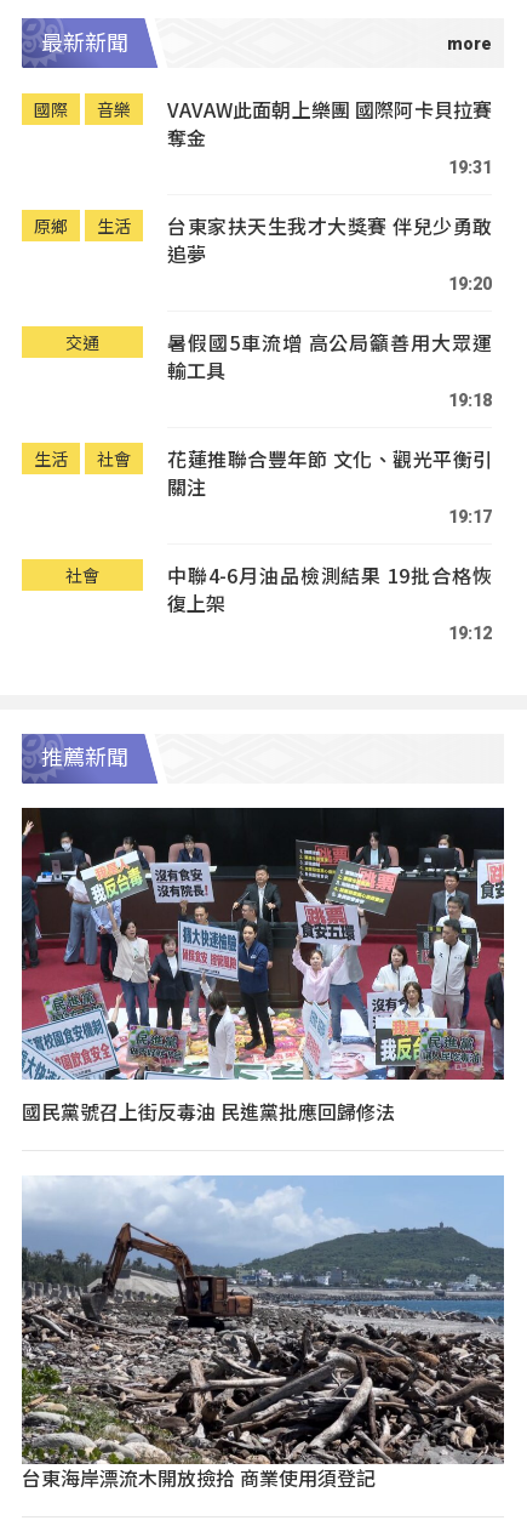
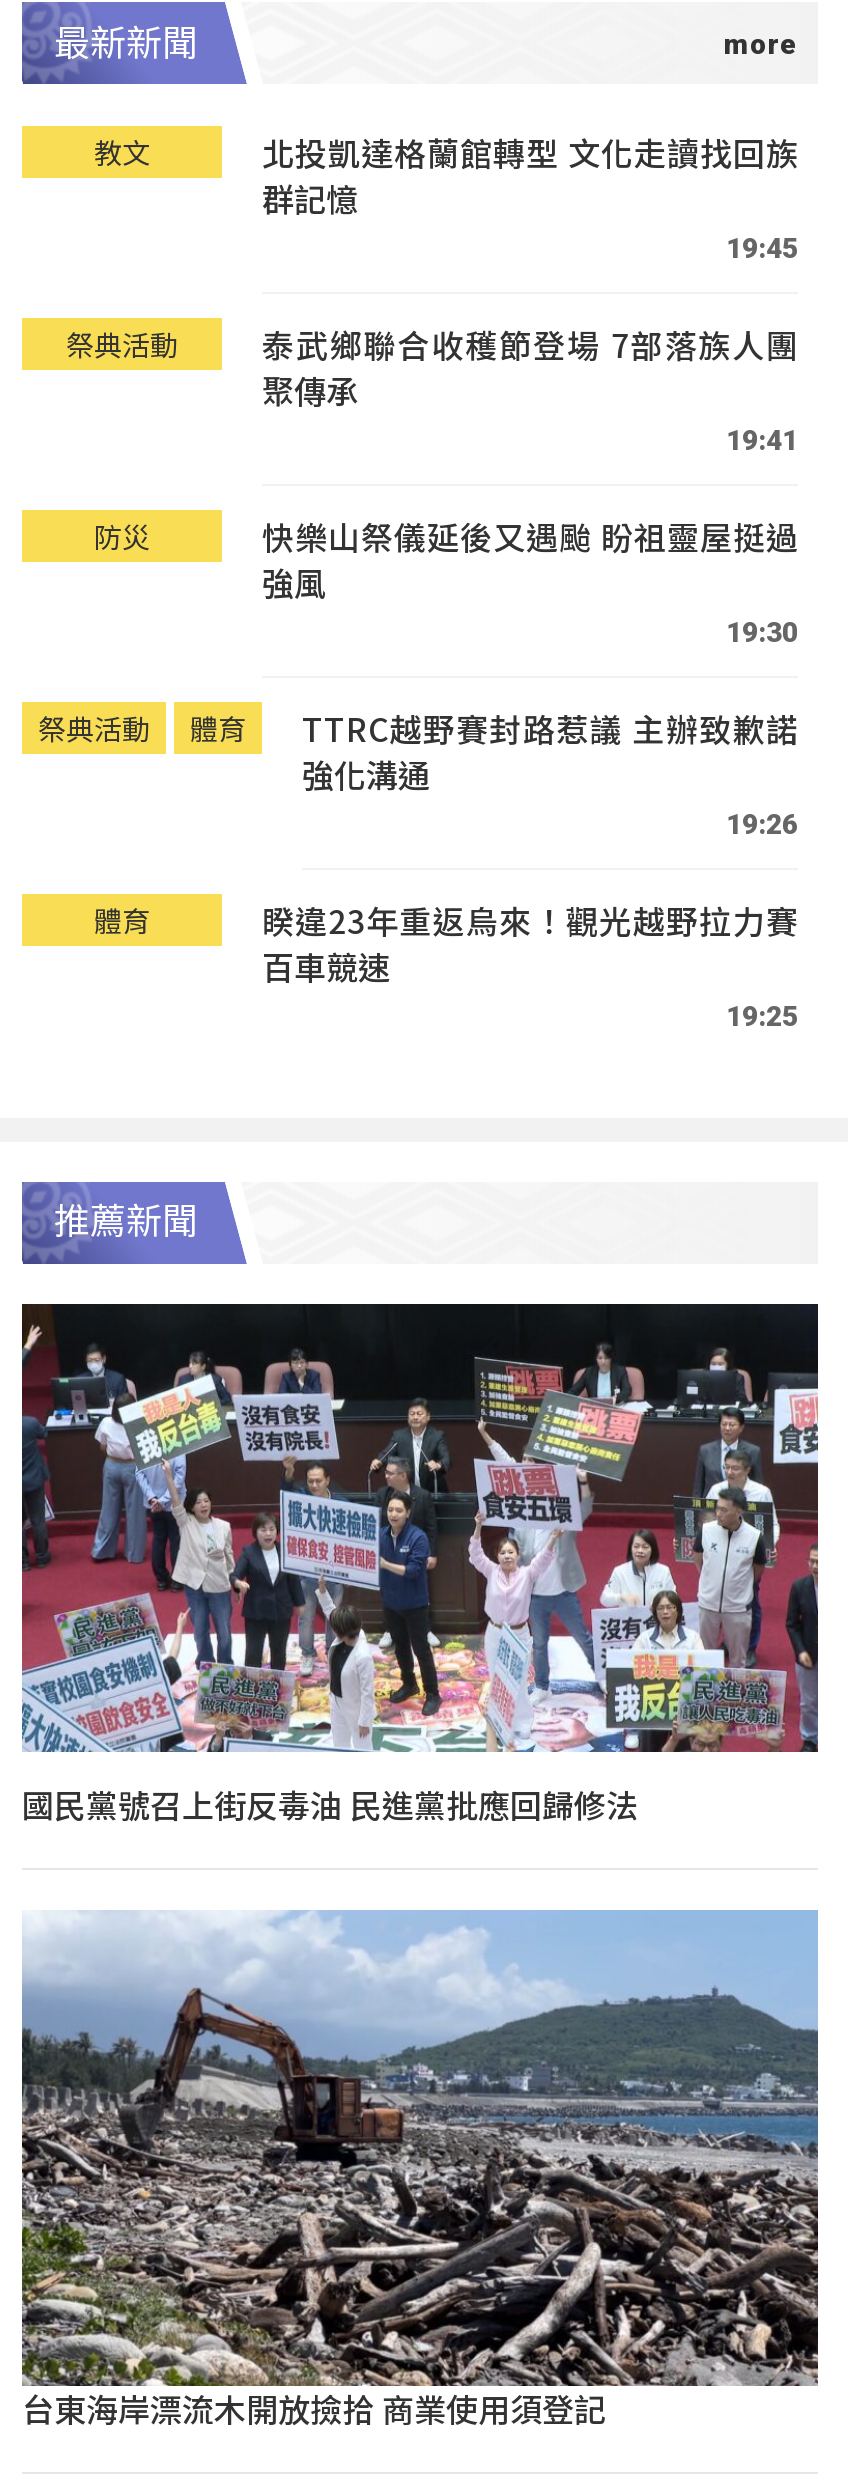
- 國際
- 音樂
- VAVAW此面朝上樂團 國際阿卡貝拉賽
- 奪金
- 19:31
+ 教文
+ 北投凱達格蘭館轉型 文化走讀找回族
+ 群記憶
+ 19:45

- 原鄉
- 生活
- 台東家扶天生我才大獎賽 伴兒少勇敢
- 追夢
- 19:20
+ 祭典活動
+ 泰武鄉聯合收穫節登場 7部落族人團
+ 聚傳承
+ 19:41

- 交通
- 暑假國5車流增 高公局籲善用大眾運
- 輸工具
- 19:18
+ 防災
+ 快樂山祭儀延後又遇颱 盼祖靈屋挺過
+ 強風
+ 19:30

- 生活
- 社會
- 花蓮推聯合豐年節 文化、觀光平衡引
- 關注
- 19:17
+ 祭典活動
+ 體育
+ TTRC越野賽封路惹議 主辦致歉諾
+ 強化溝通
+ 19:26

- 社會
- 中聯4-6月油品檢測結果 19批合格恢
- 復上架
- 19:12
+ 體育
+ 睽違23年重返烏來！觀光越野拉力賽
+ 百車競速
+ 19:25
